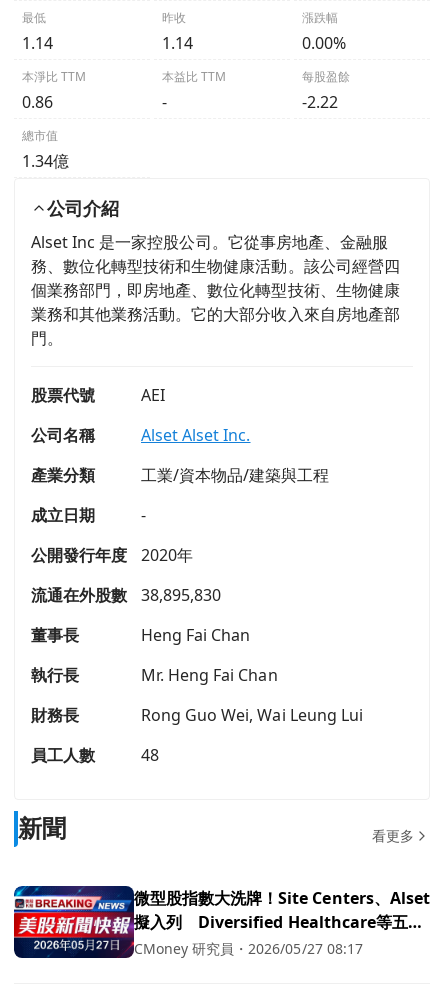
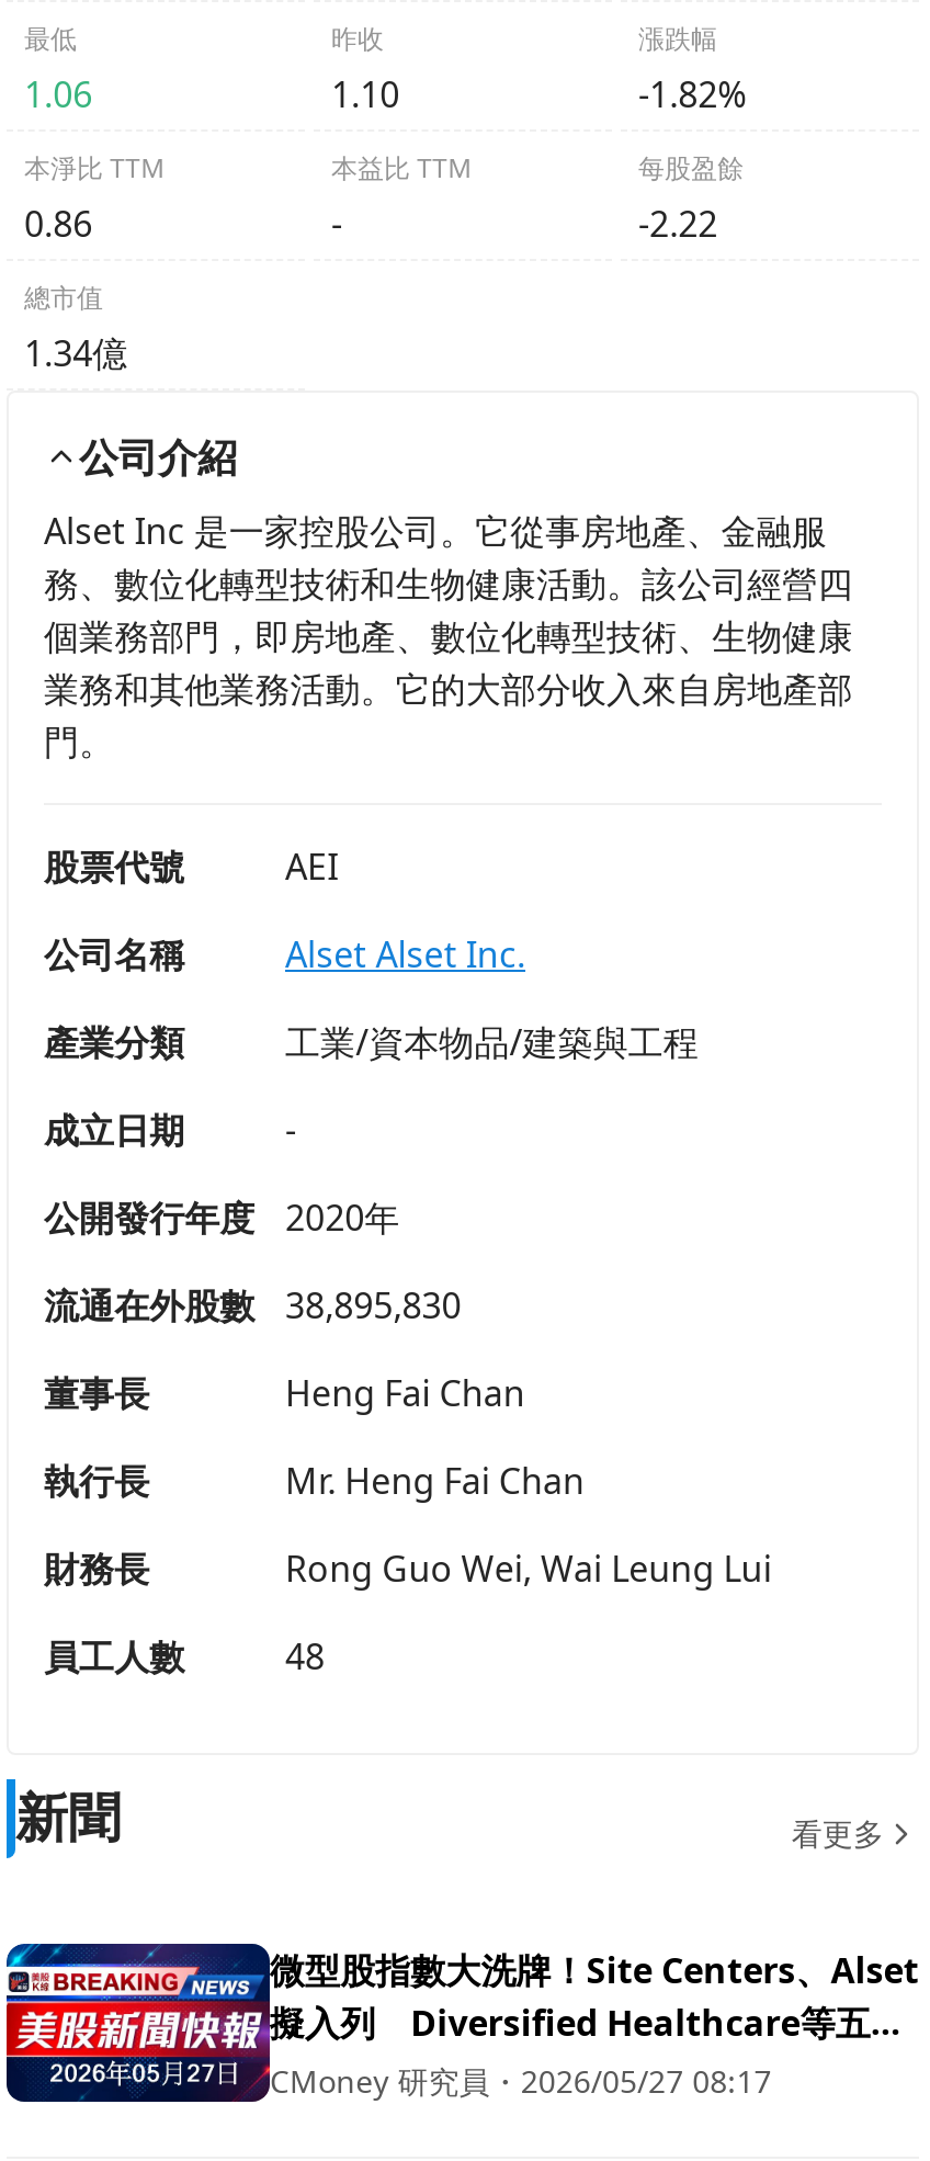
- 1.14
+ 1.06

- 1.14
+ 1.10

- 0.00%
+ -1.82%
